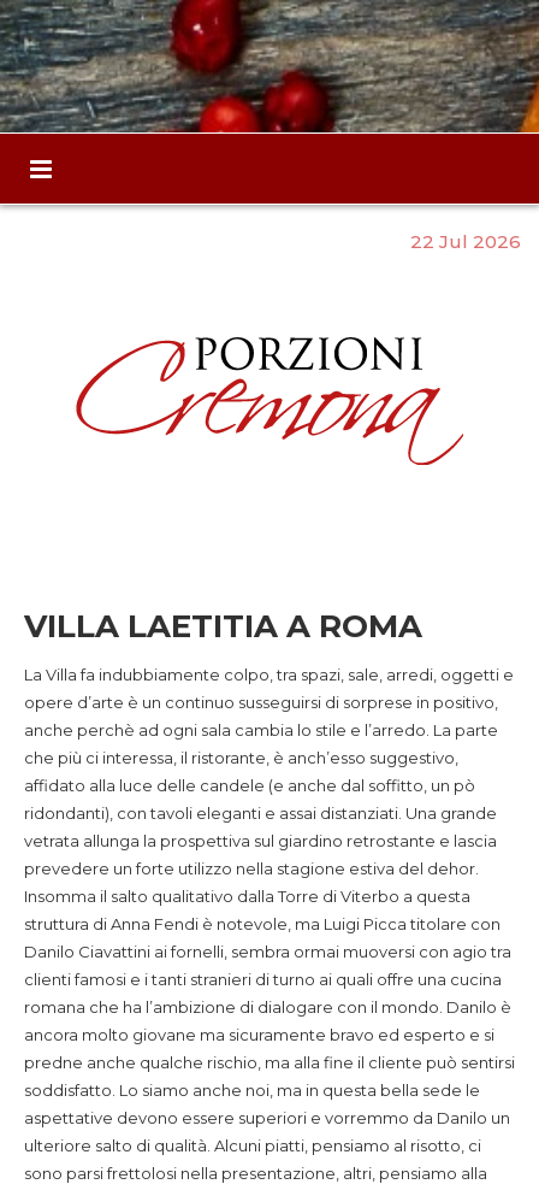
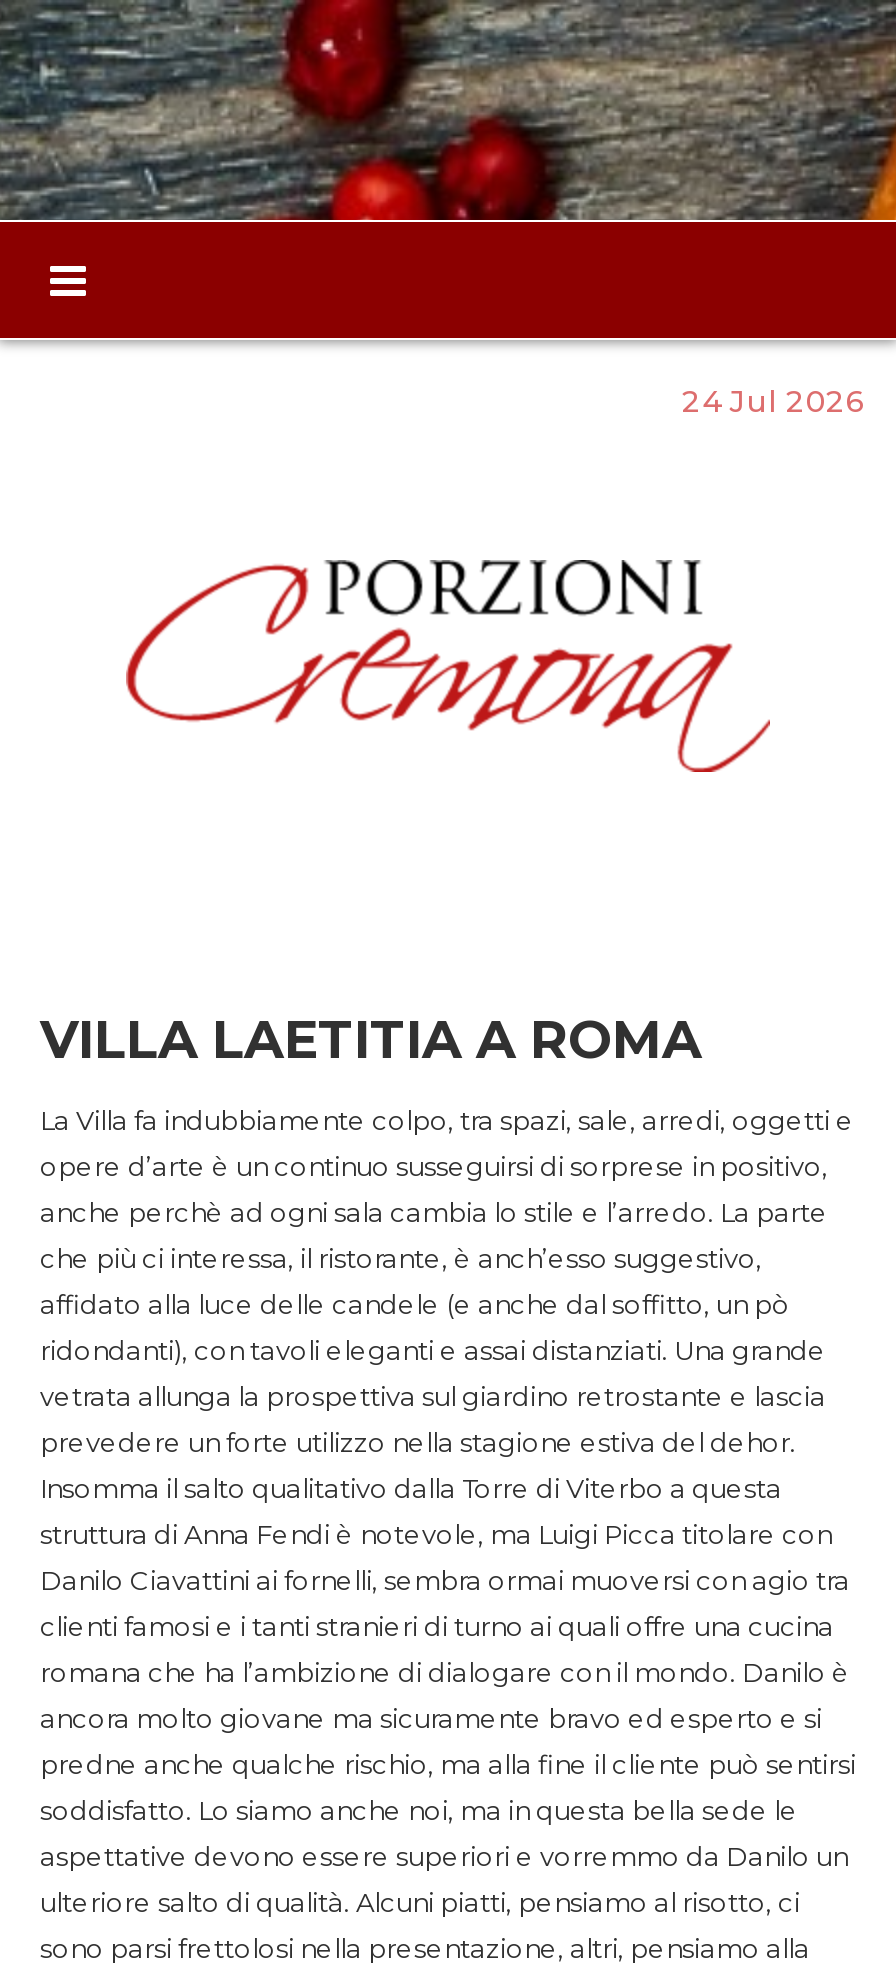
- 22 Jul 2026
+ 24 Jul 2026
